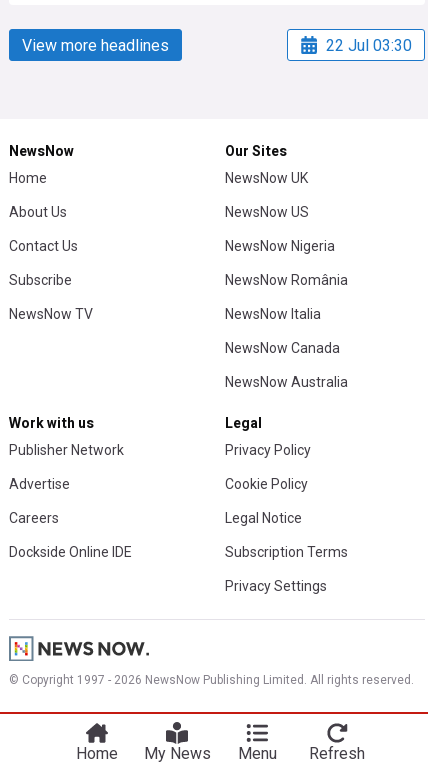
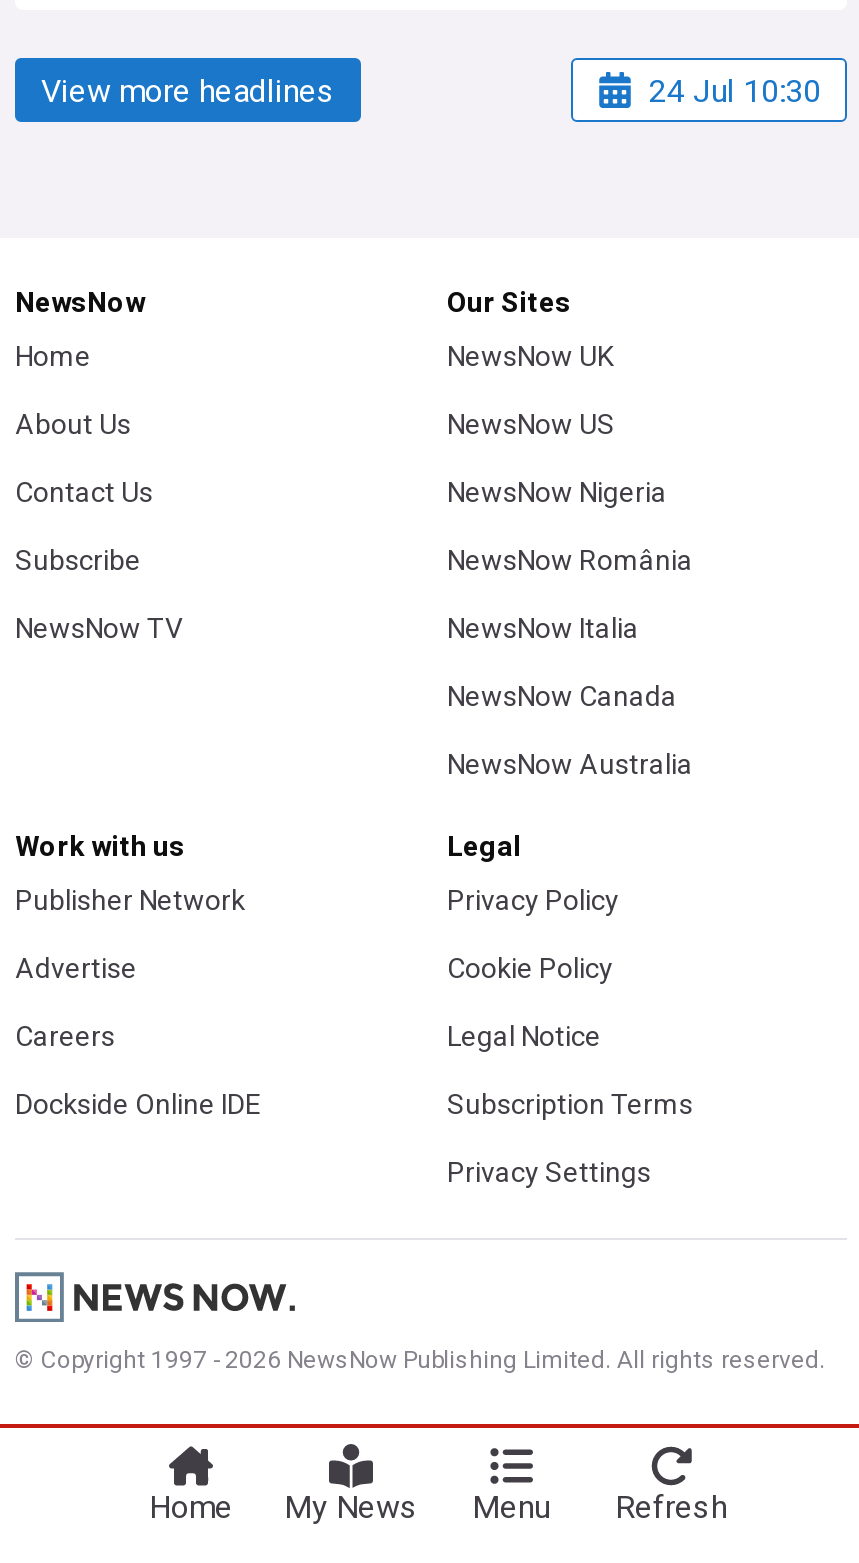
- 22 Jul 03:30
+ 24 Jul 10:30
